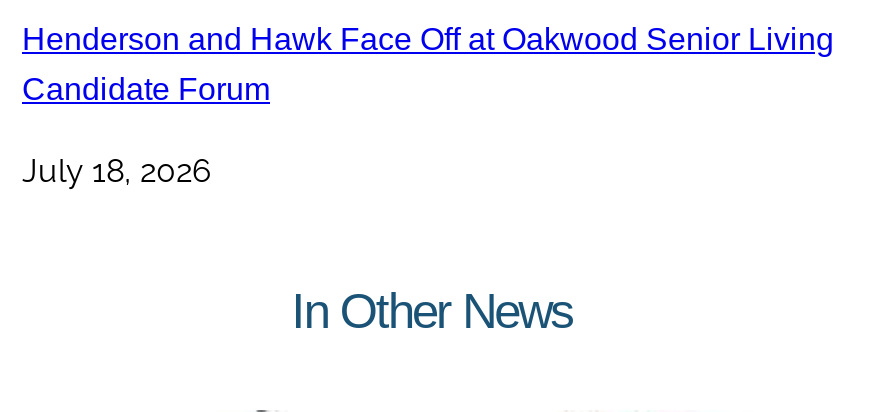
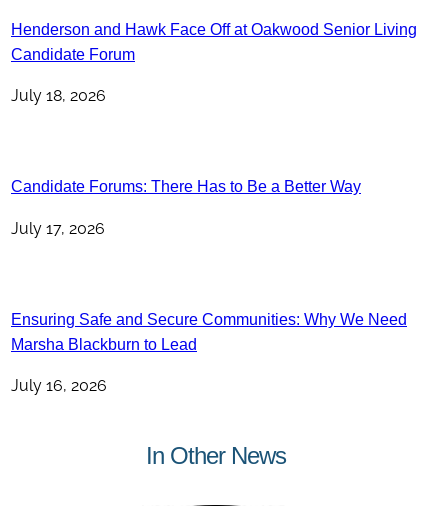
+ Candidate Forums: There Has to Be a Better Way
+ July 17, 2026

+ Ensuring Safe and Secure Communities: Why We Need
+ Marsha Blackburn to Lead
+ July 16, 2026
